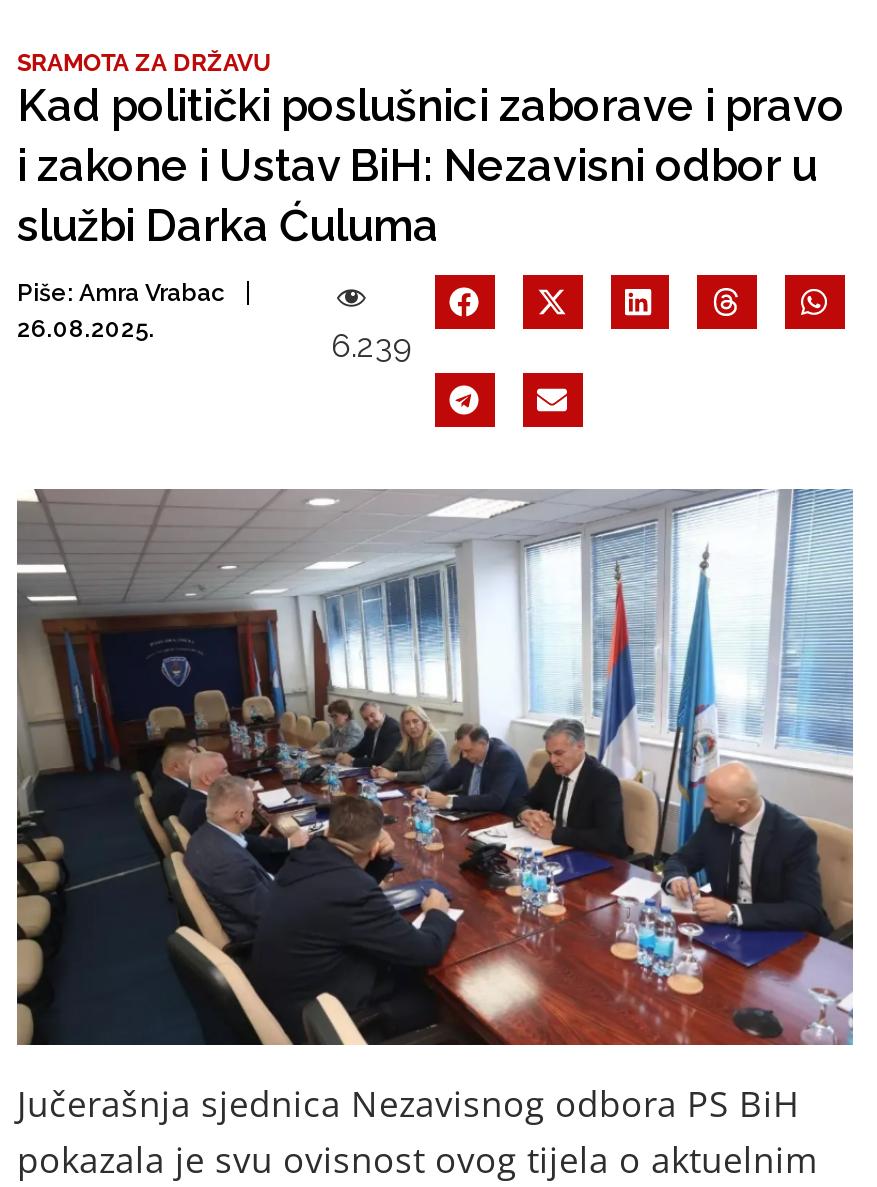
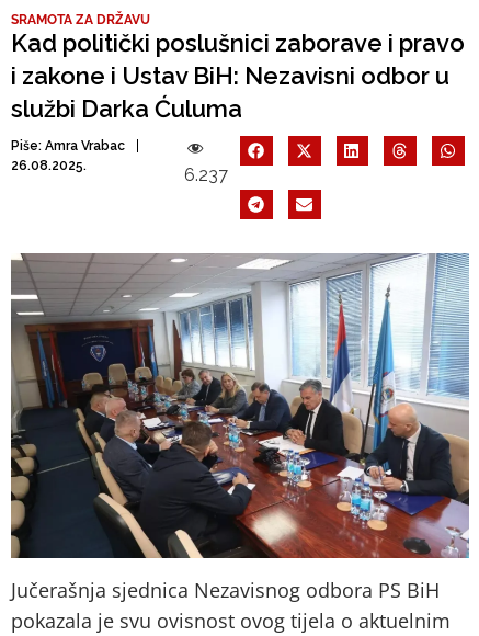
- 6.239
+ 6.237
